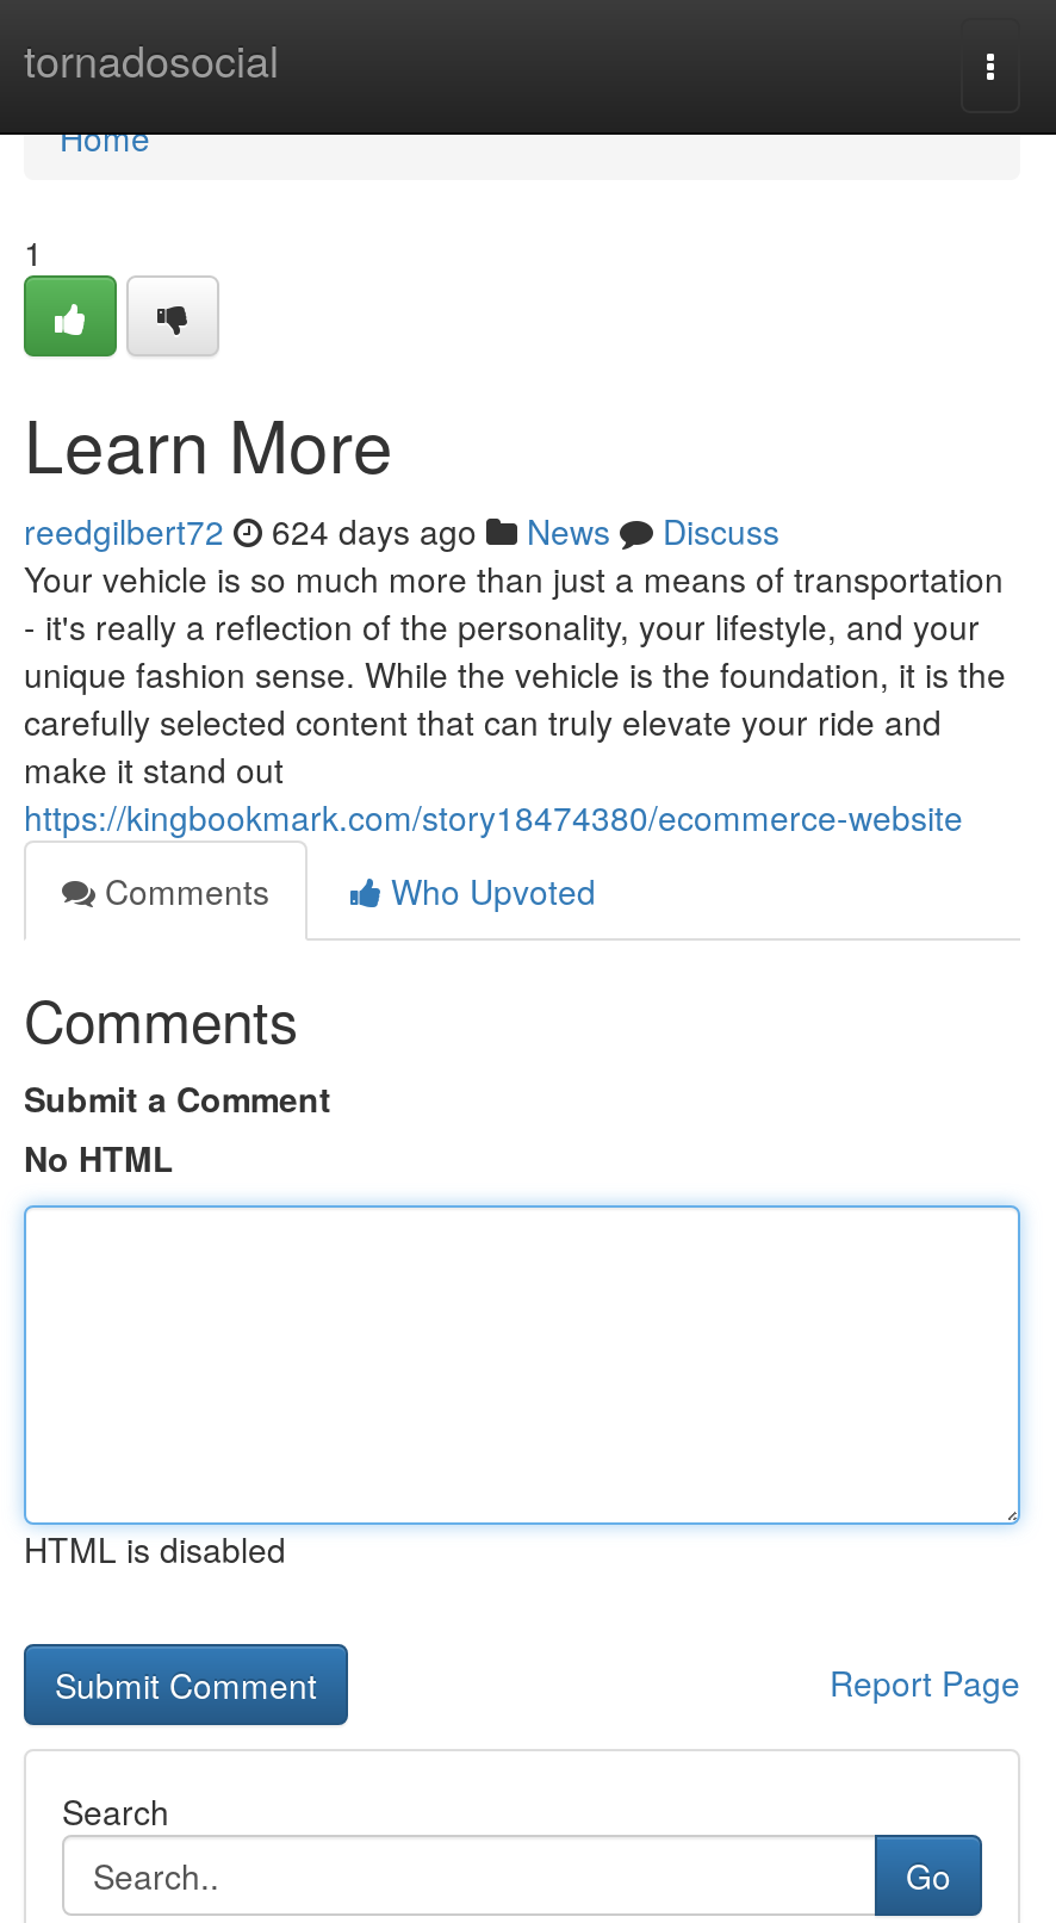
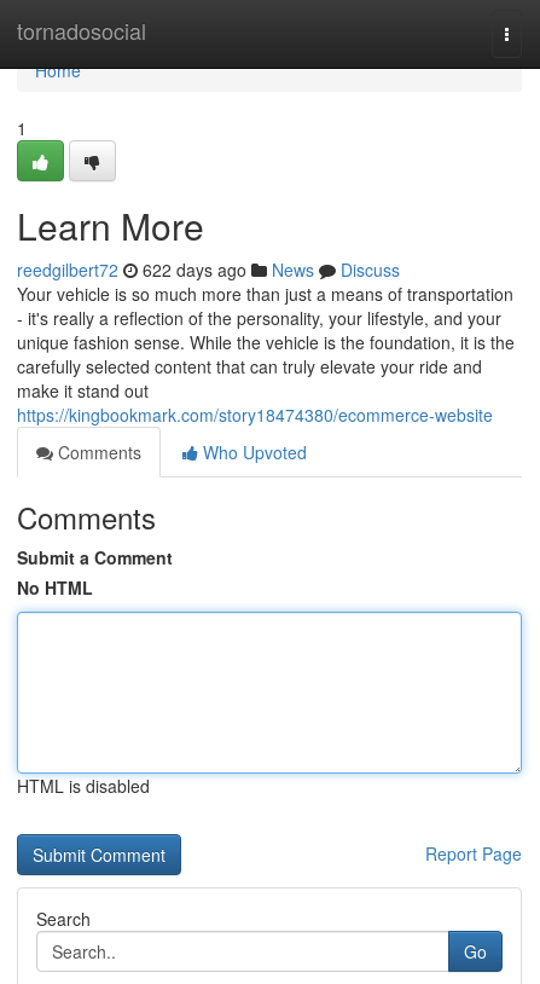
- reedgilbert72 624 days ago News Discuss
+ reedgilbert72 622 days ago News Discuss
